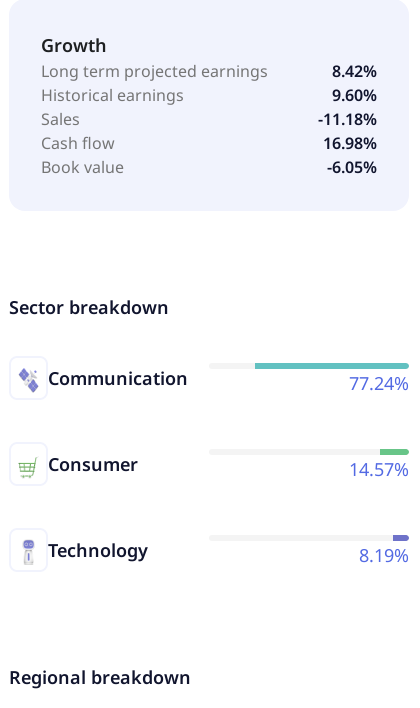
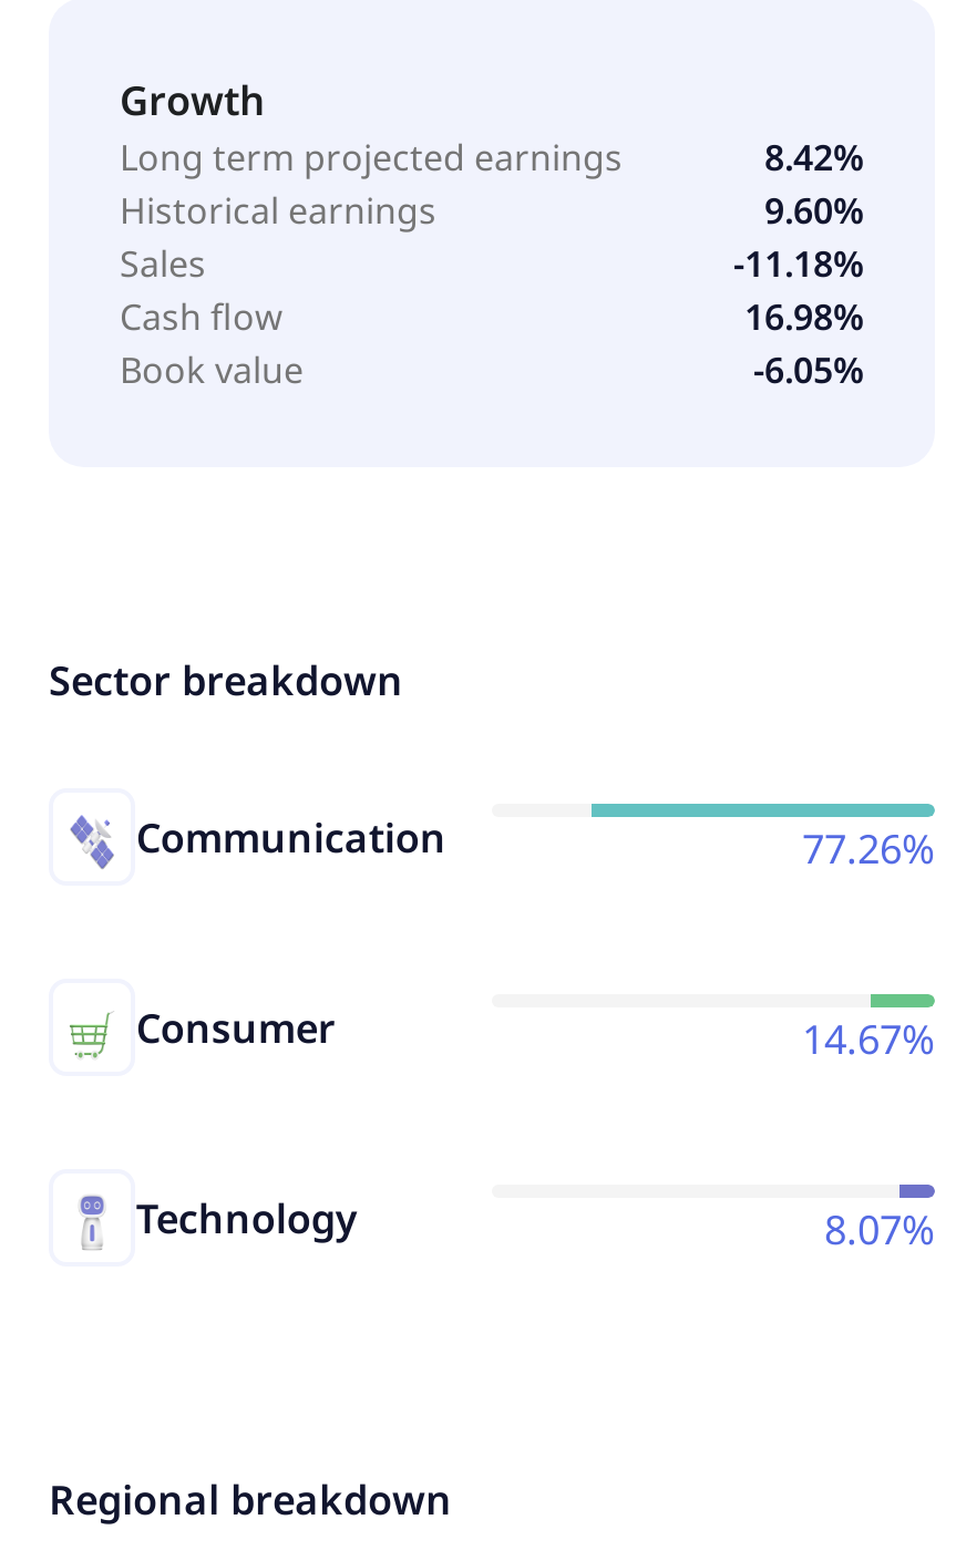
- 77.24%
+ 77.26%

- 14.57%
+ 14.67%

- 8.19%
+ 8.07%
